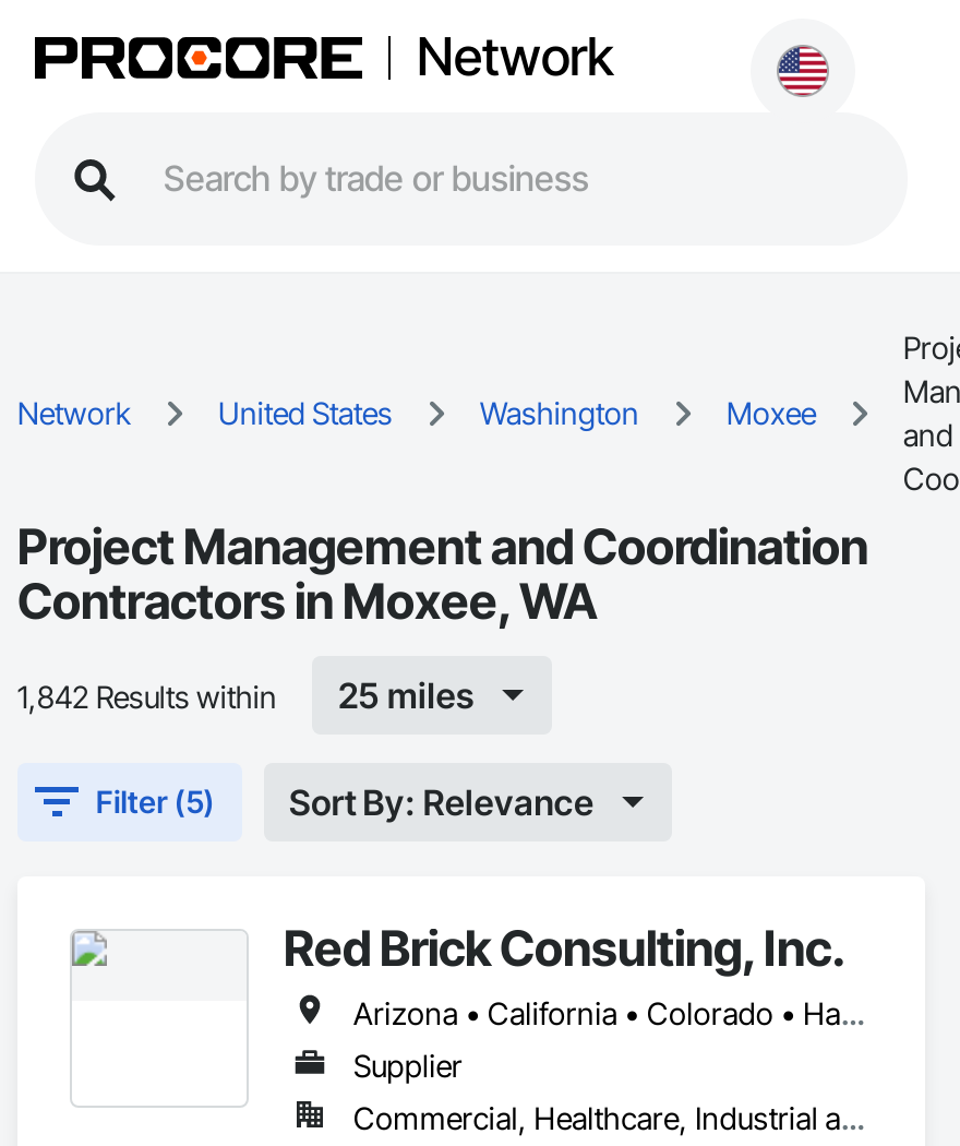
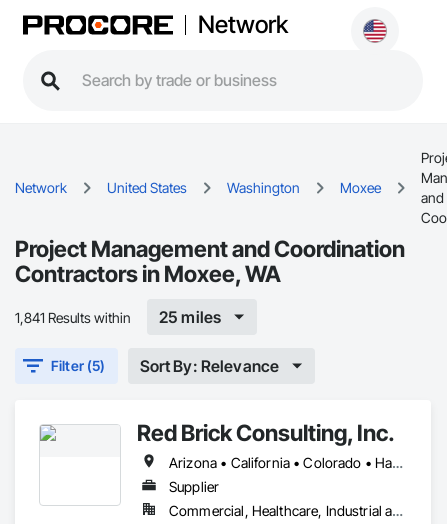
- 1,842 Results within
+ 1,841 Results within
